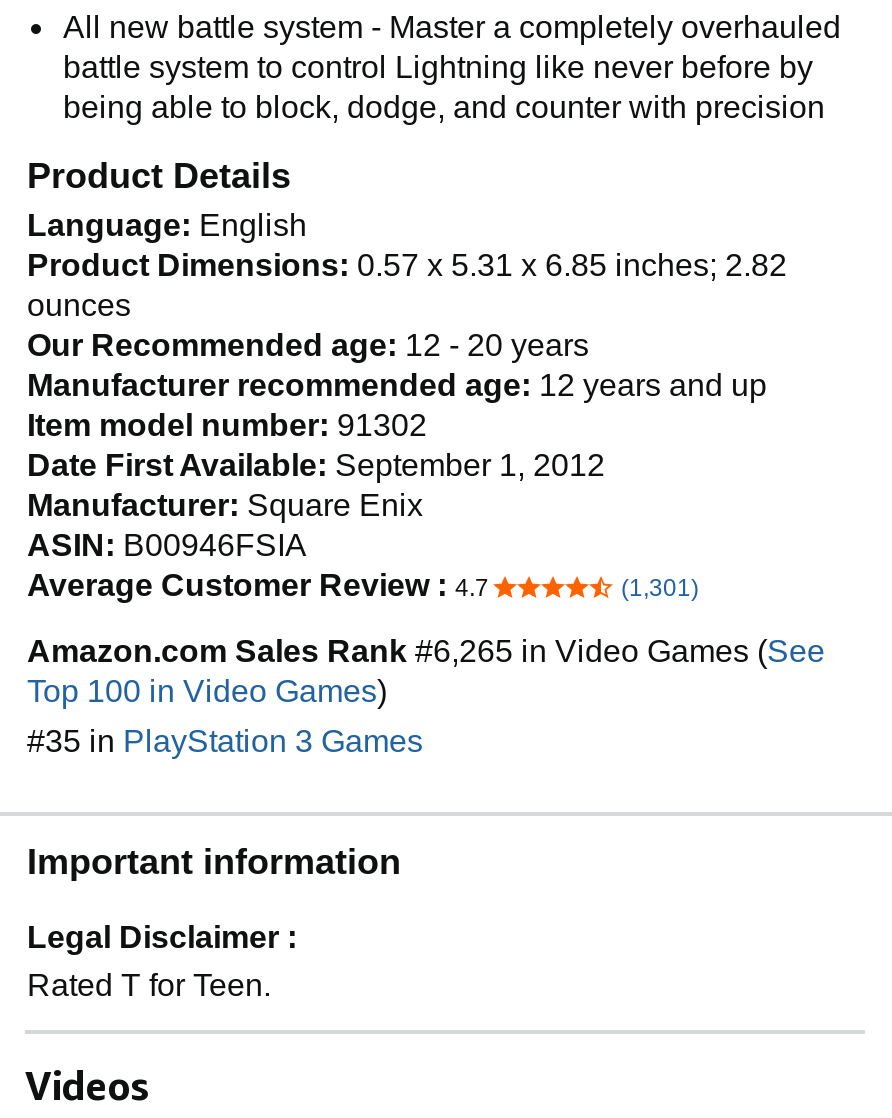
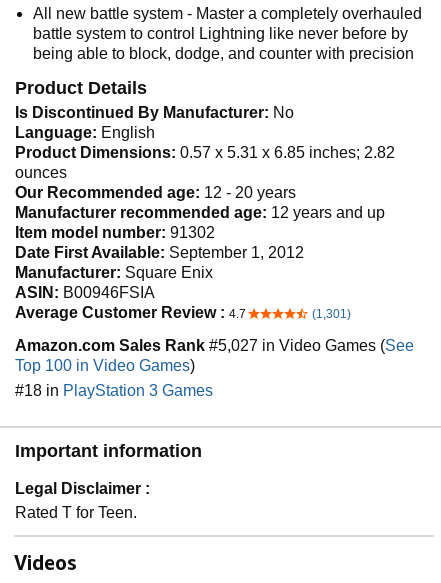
+ Is Discontinued By Manufacturer: No

- Amazon.com Sales Rank #6,265 in Video Games (See
+ Amazon.com Sales Rank #5,027 in Video Games (See

- #35 in PlayStation 3 Games
+ #18 in PlayStation 3 Games
